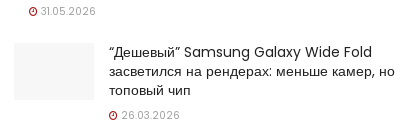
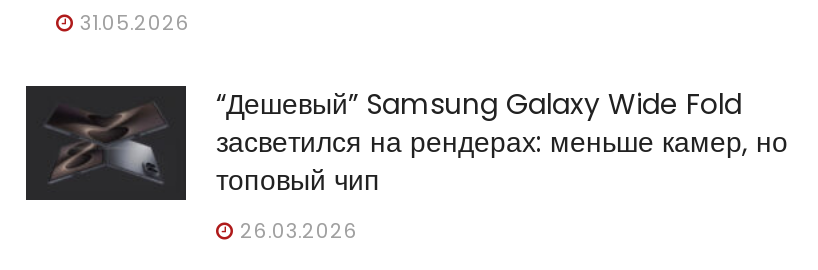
+ [image]
